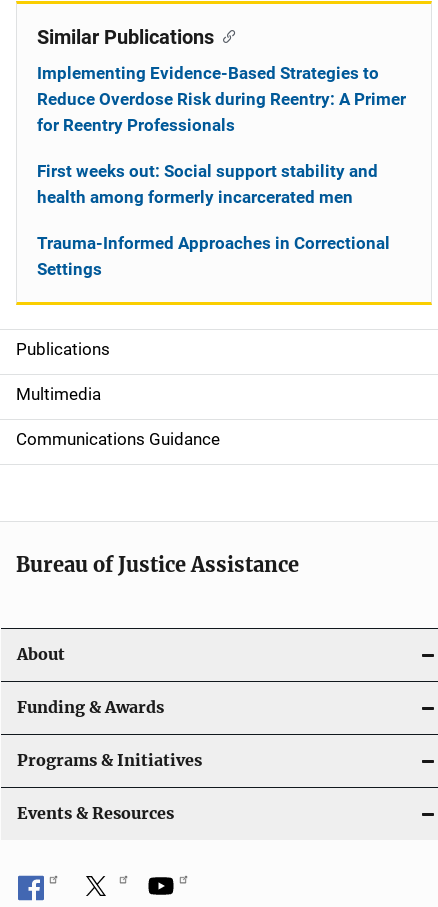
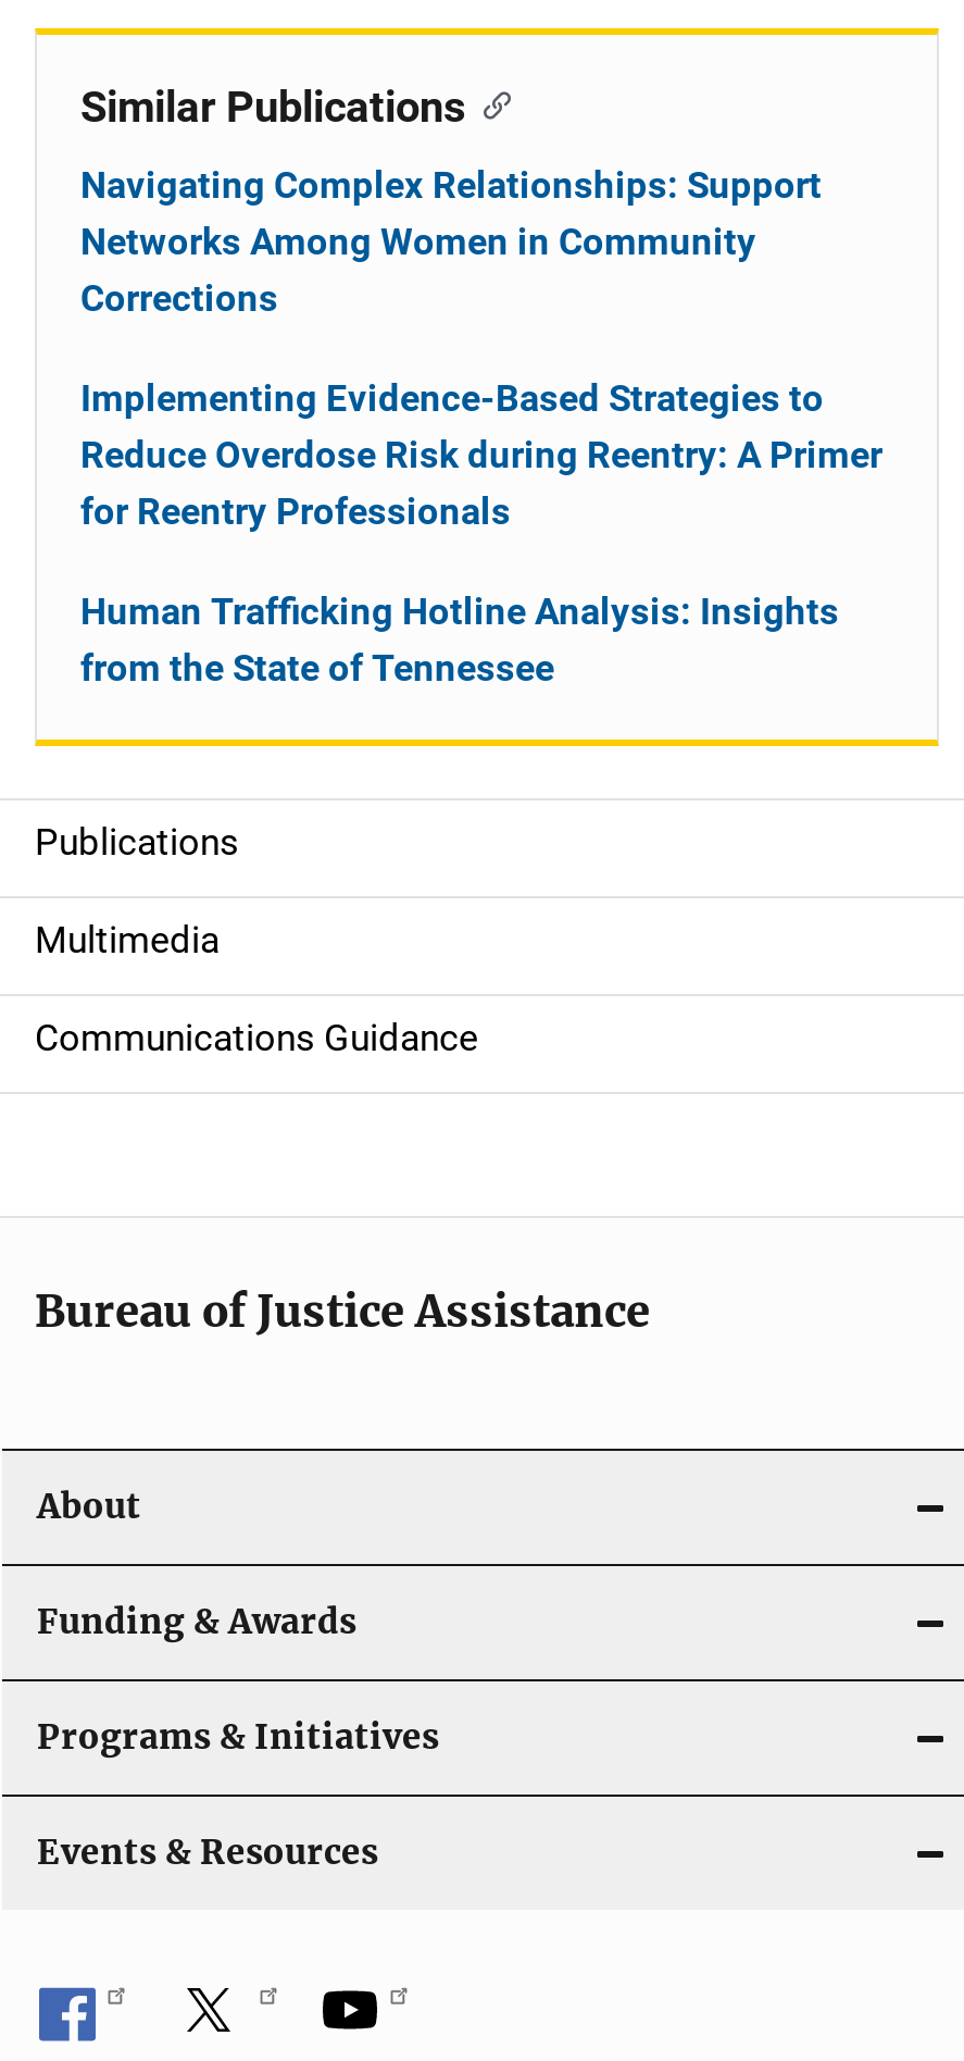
+ Navigating Complex Relationships: Support
+ Networks Among Women in Community
+ Corrections

moved down: Implementing Evidence-Based Strategies to | Reduce Overdose Risk during Reentry: A Primer | for Reentry Professionals

- First weeks out: Social support stability and
- health among formerly incarcerated men
- Trauma-Informed Approaches in Correctional
- Settings
+ Human Trafficking Hotline Analysis: Insights
+ from the State of Tennessee
